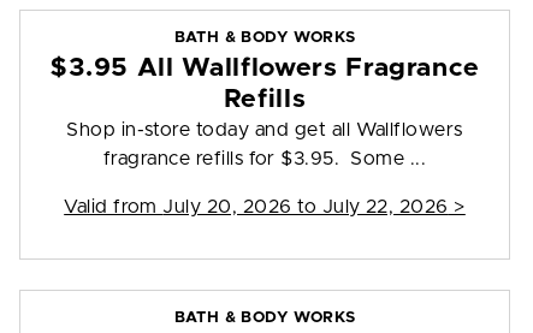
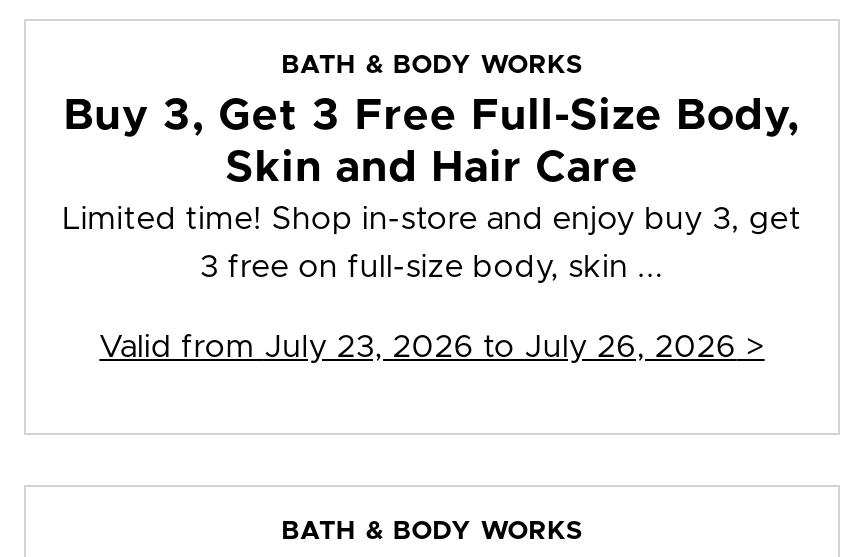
- $3.95 All Wallflowers Fragrance
- Refills
- Shop in-store today and get all Wallflowers
+ Buy 3, Get 3 Free Full-Size Body,
+ Skin and Hair Care
+ Limited time! Shop in-store and enjoy buy 3, get

- fragrance refills for $3.95. Some ...
+ 3 free on full-size body, skin ...

- Valid from July 20, 2026 to July 22, 2026 >
+ Valid from July 23, 2026 to July 26, 2026 >
